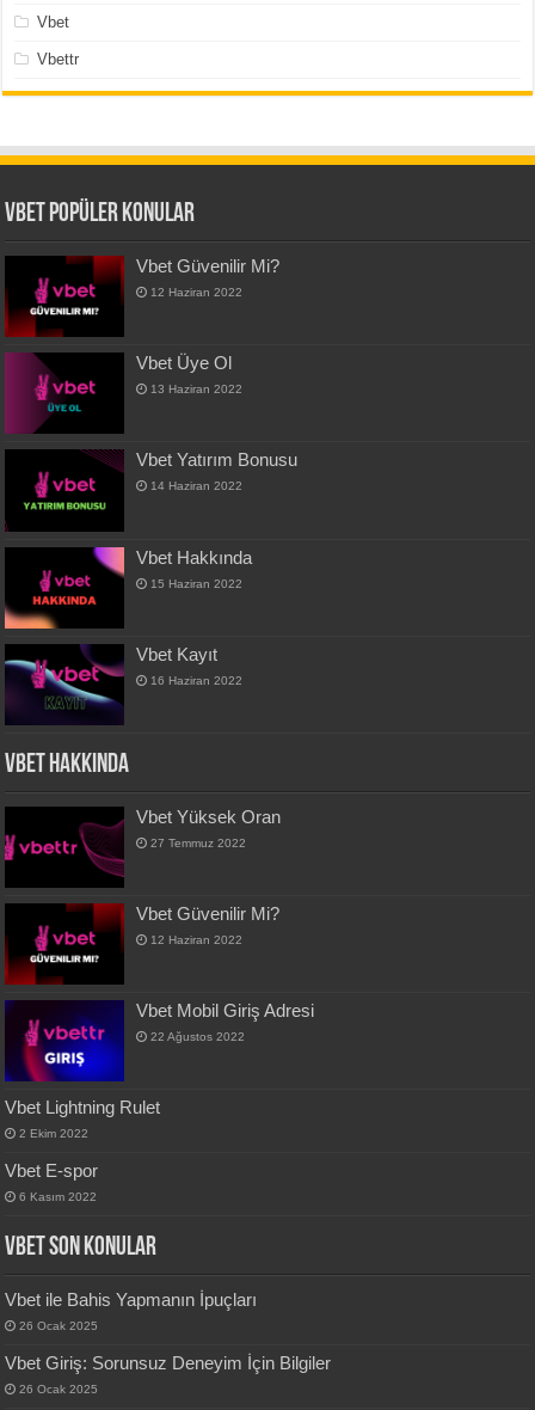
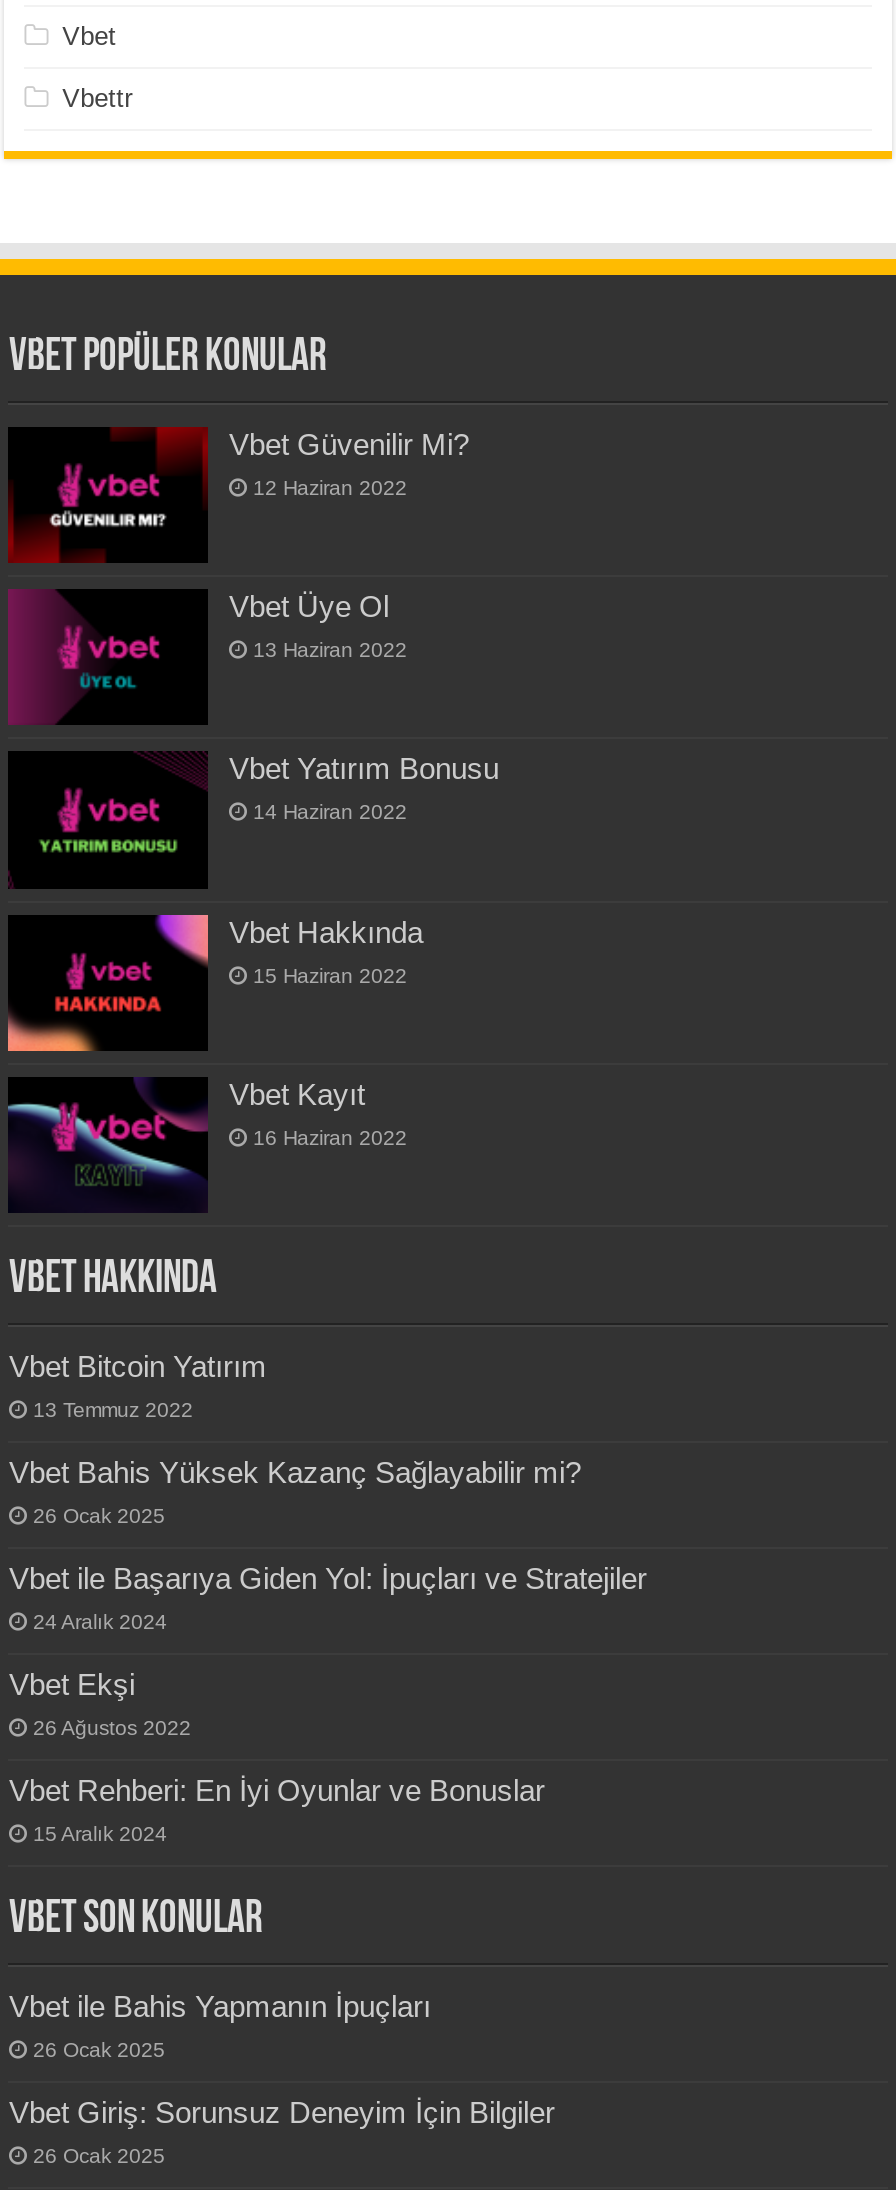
- Vbet Yüksek Oran
+ Vbet Bitcoin Yatırım

- 27 Temmuz 2022
+ 13 Temmuz 2022

- Vbet Güvenilir Mi?
+ Vbet Bahis Yüksek Kazanç Sağlayabilir mi?

- 12 Haziran 2022
+ 26 Ocak 2025

- Vbet Mobil Giriş Adresi
+ Vbet ile Başarıya Giden Yol: İpuçları ve Stratejiler

- 22 Ağustos 2022
+ 24 Aralık 2024

- Vbet Lightning Rulet
+ Vbet Ekşi

- 2 Ekim 2022
+ 26 Ağustos 2022

- Vbet E-spor
+ Vbet Rehberi: En İyi Oyunlar ve Bonuslar

- 6 Kasım 2022
+ 15 Aralık 2024
